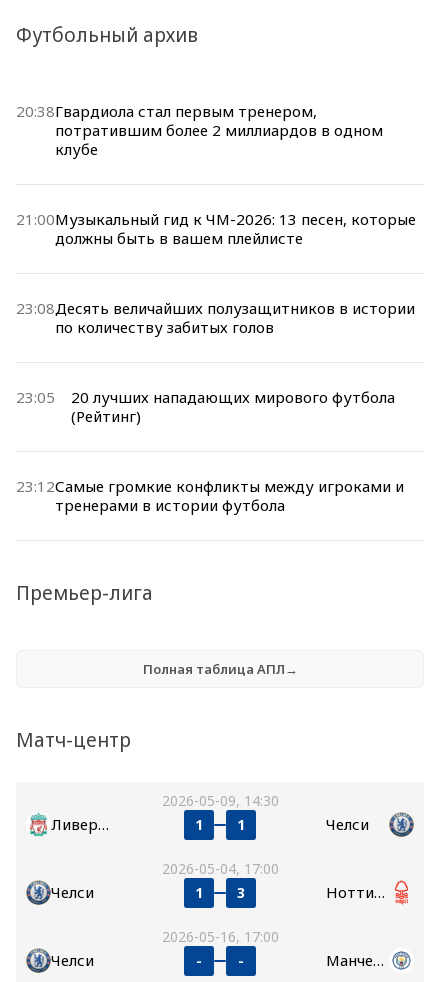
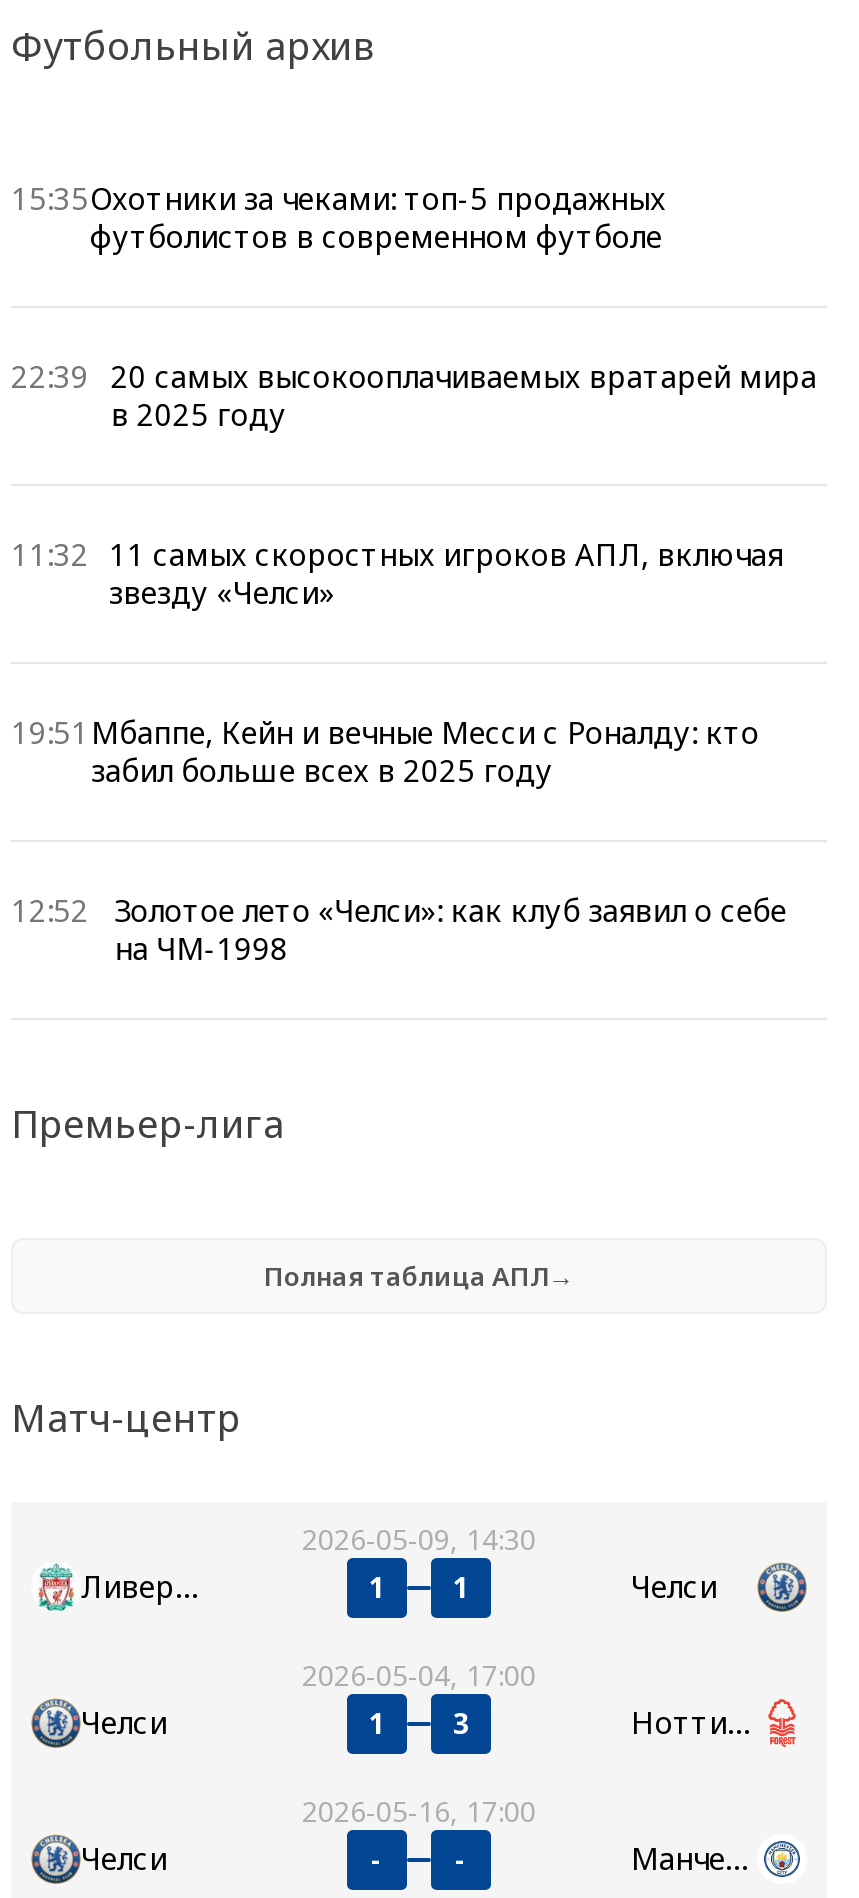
- 20:38Гвардиола стал первым тренером,
- потратившим более 2 миллиардов в одном
- клубе
+ 15:35Охотники за чеками: топ-5 продажных
+ футболистов в современном футболе

- 21:00Музыкальный гид к ЧМ-2026: 13 песен, которые
- должны быть в вашем плейлисте
+ 22:39 20 самых высокооплачиваемых вратарей мира
+ в 2025 году

- 23:08Десять величайших полузащитников в истории
- по количеству забитых голов
+ 11:32 11 самых скоростных игроков АПЛ, включая
+ звезду «Челси»

- 23:05
- 20 лучших нападающих мирового футбола
- (Рейтинг)
+ 19:51 Мбаппе, Кейн и вечные Месси с Роналду: кто
+ забил больше всех в 2025 году

- 23:12Самые громкие конфликты между игроками и
- тренерами в истории футбола
+ 12:52
+ Золотое лето «Челси»: как клуб заявил о себе
+ на ЧМ-1998
